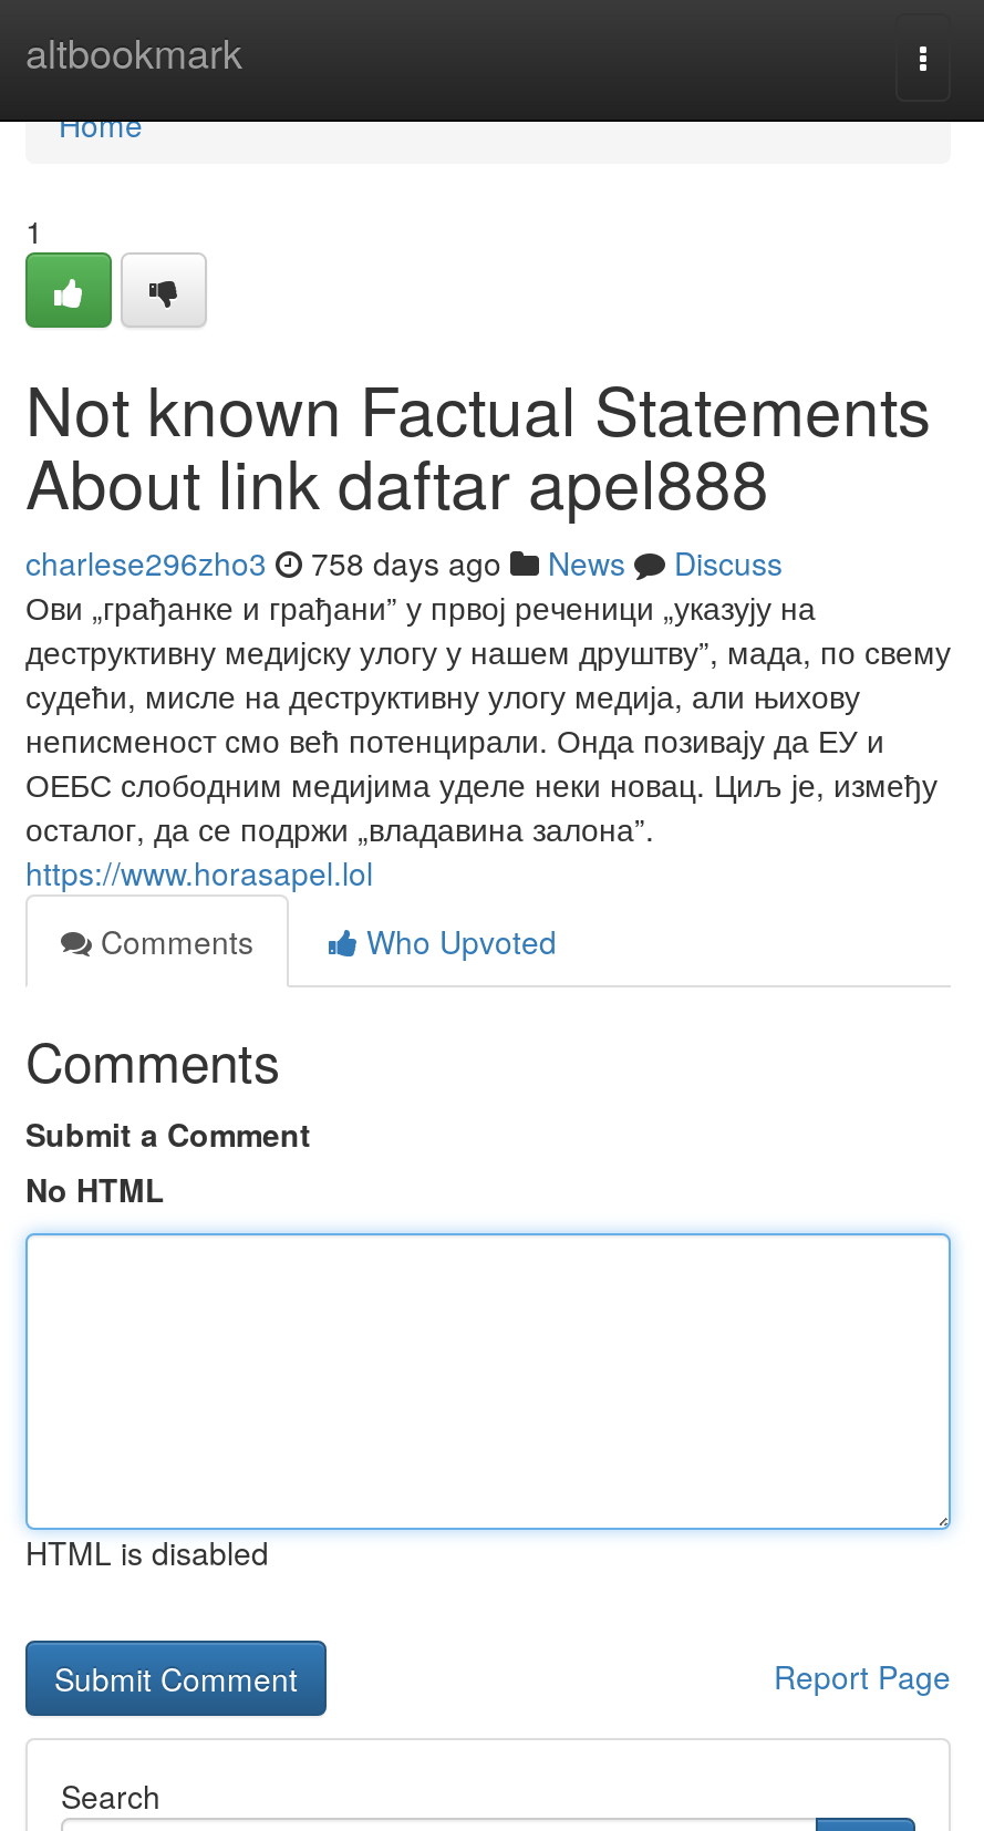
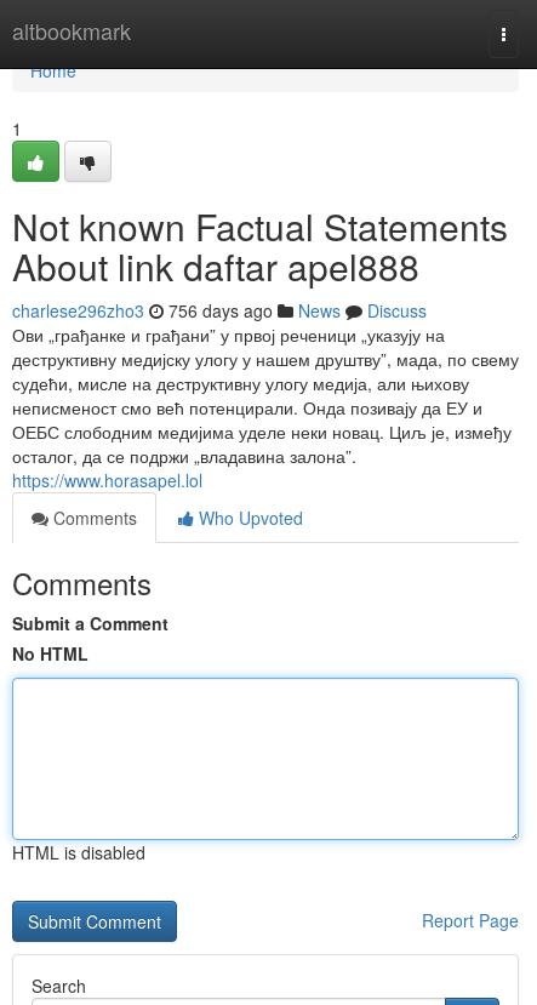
- charlese296zho3 758 days ago News Discuss
+ charlese296zho3 756 days ago News Discuss
